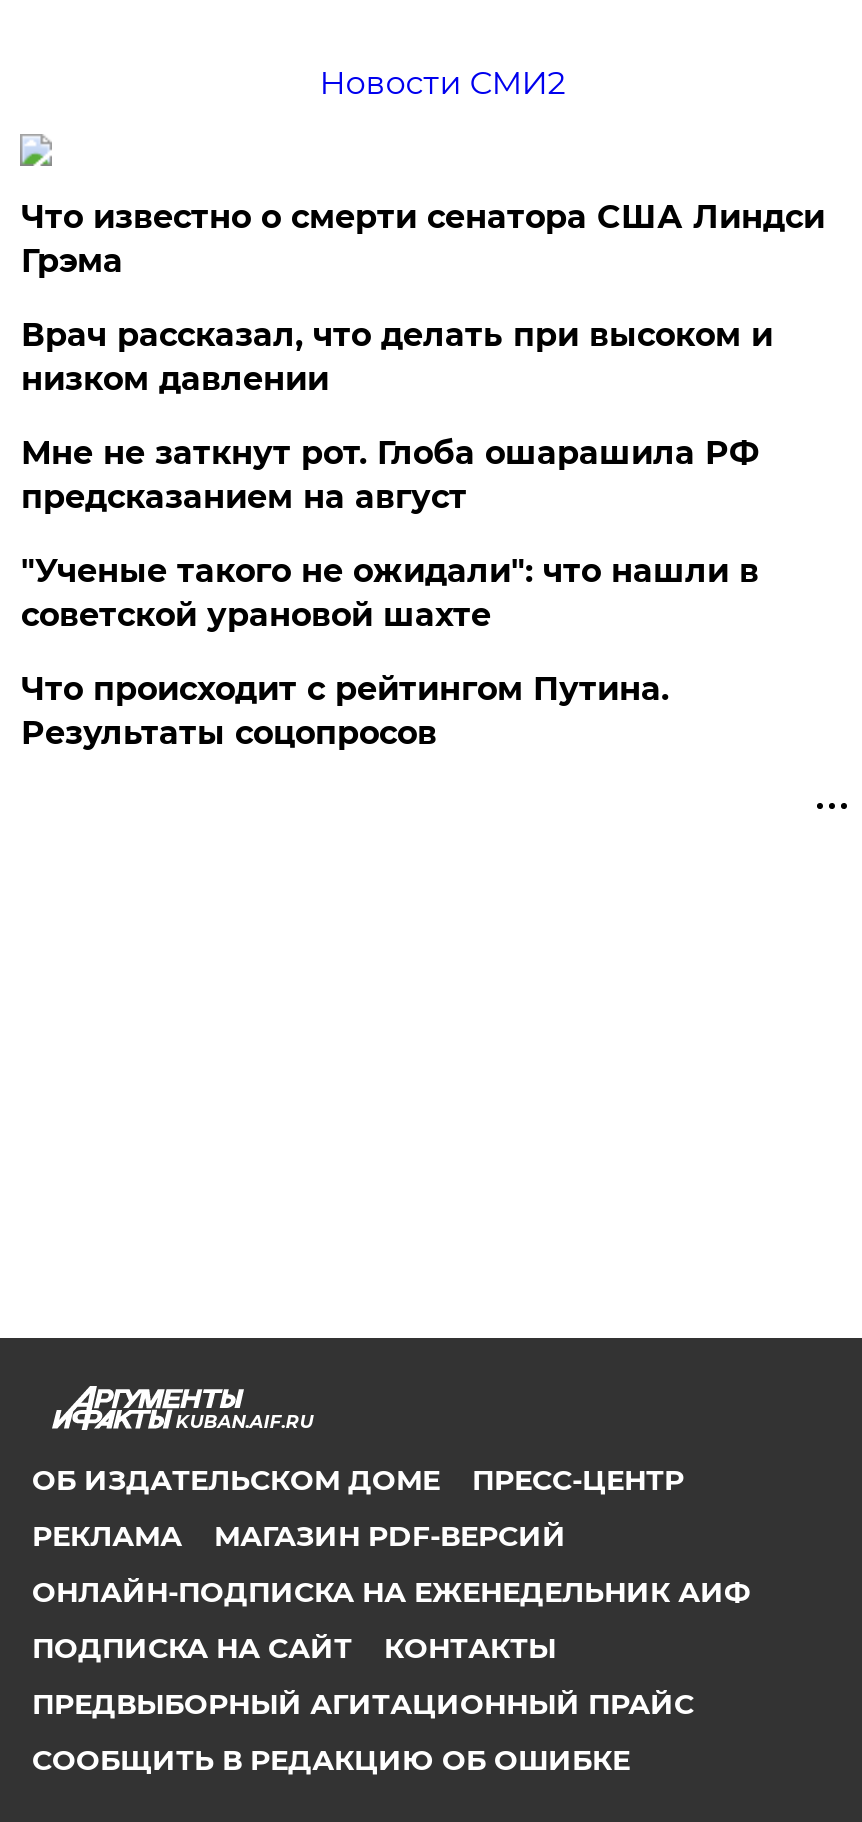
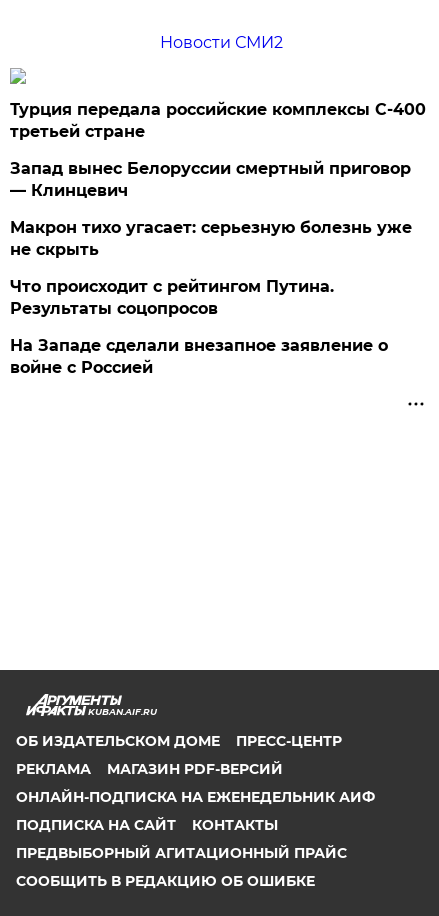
- Что известно о смерти сенатора США Линдси
- Грэма
- Врач рассказал, что делать при высоком и
- низком давлении
- Мне не заткнут рот. Глоба ошарашила РФ
- предсказанием на август
- "Ученые такого не ожидали": что нашли в
- советской урановой шахте
+ Турция передала российские комплексы С-400
+ третьей стране
+ Запад вынес Белоруссии смертный приговор
+ — Клинцевич
+ Макрон тихо угасает: серьезную болезнь уже
+ не скрыть

moved up: Что происходит с рейтингом Путина. | Результаты соцопросов

+ На Западе сделали внезапное заявление о
+ войне с Россией
